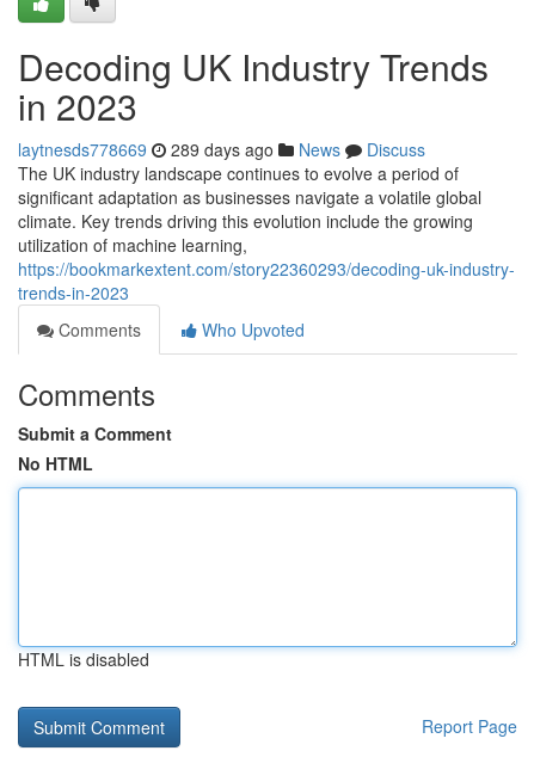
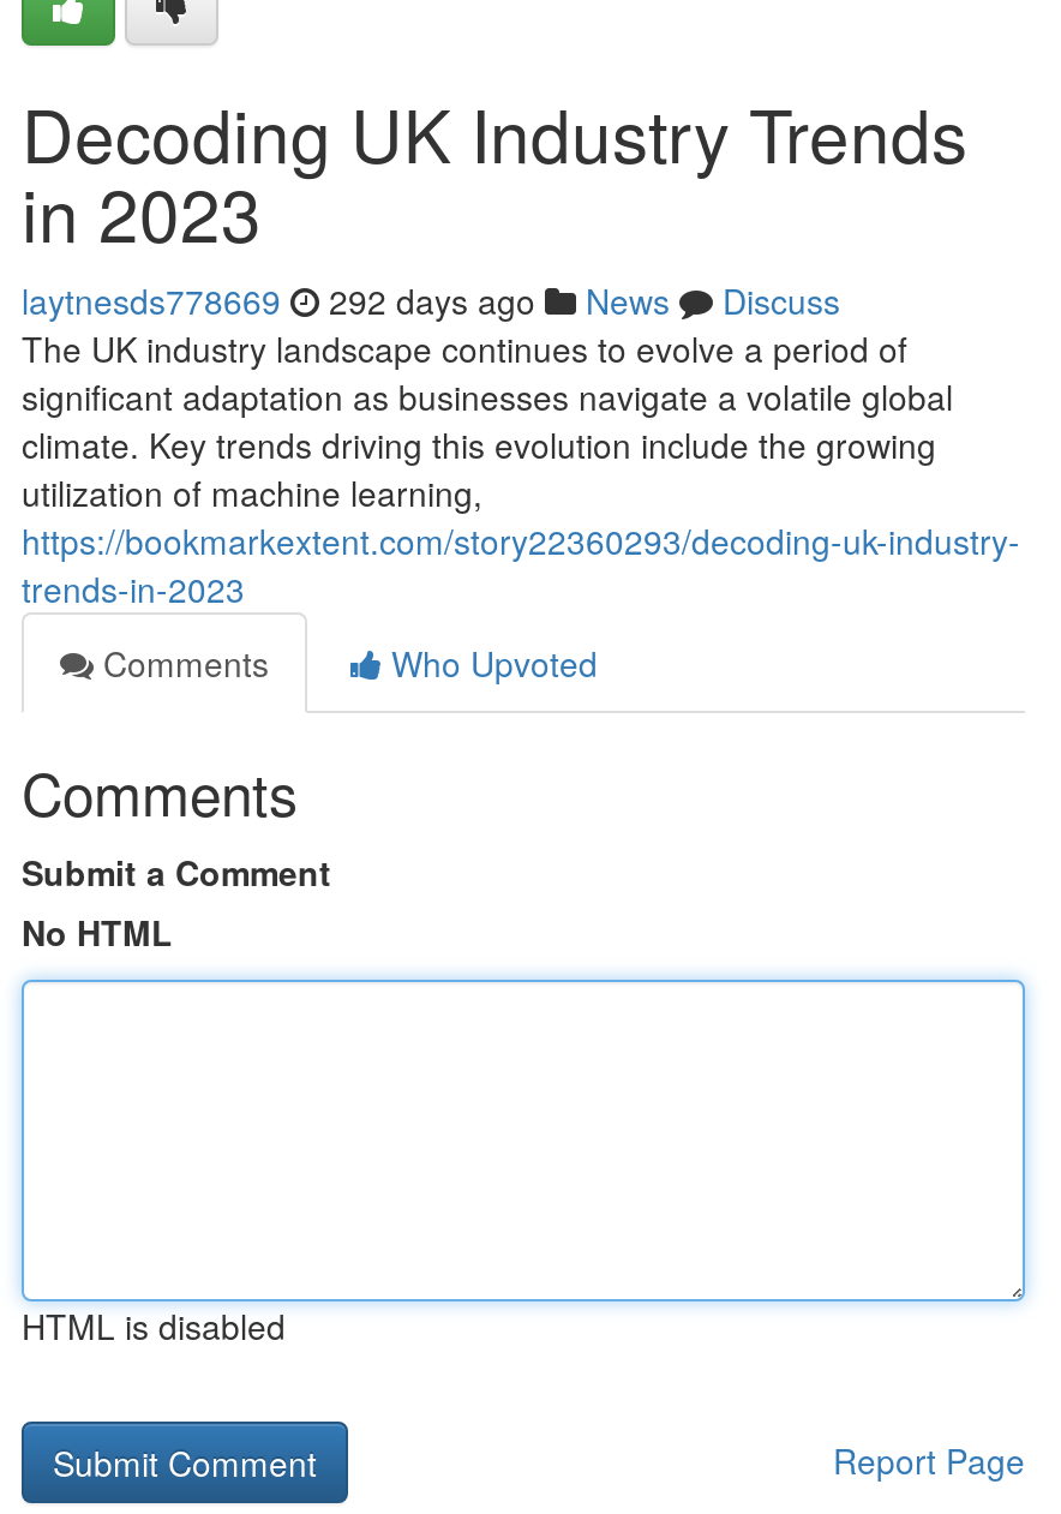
- laytnesds778669 289 days ago News Discuss
+ laytnesds778669 292 days ago News Discuss
